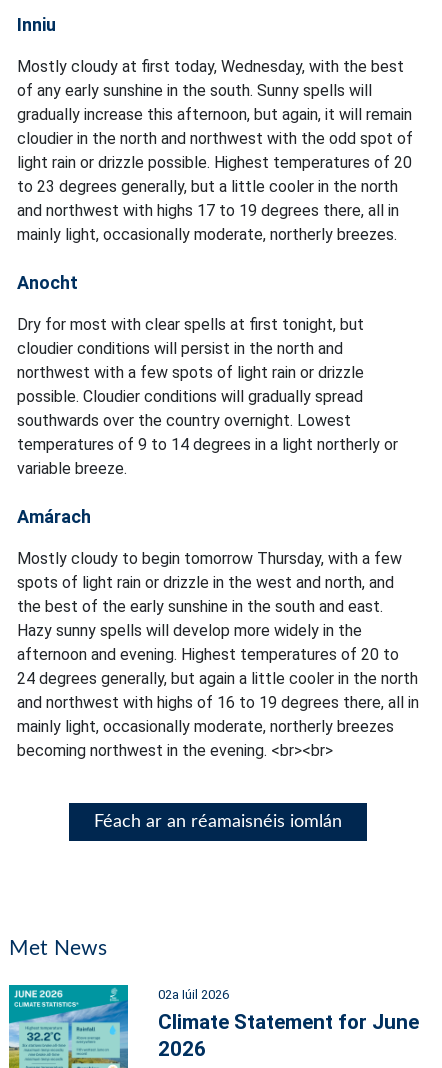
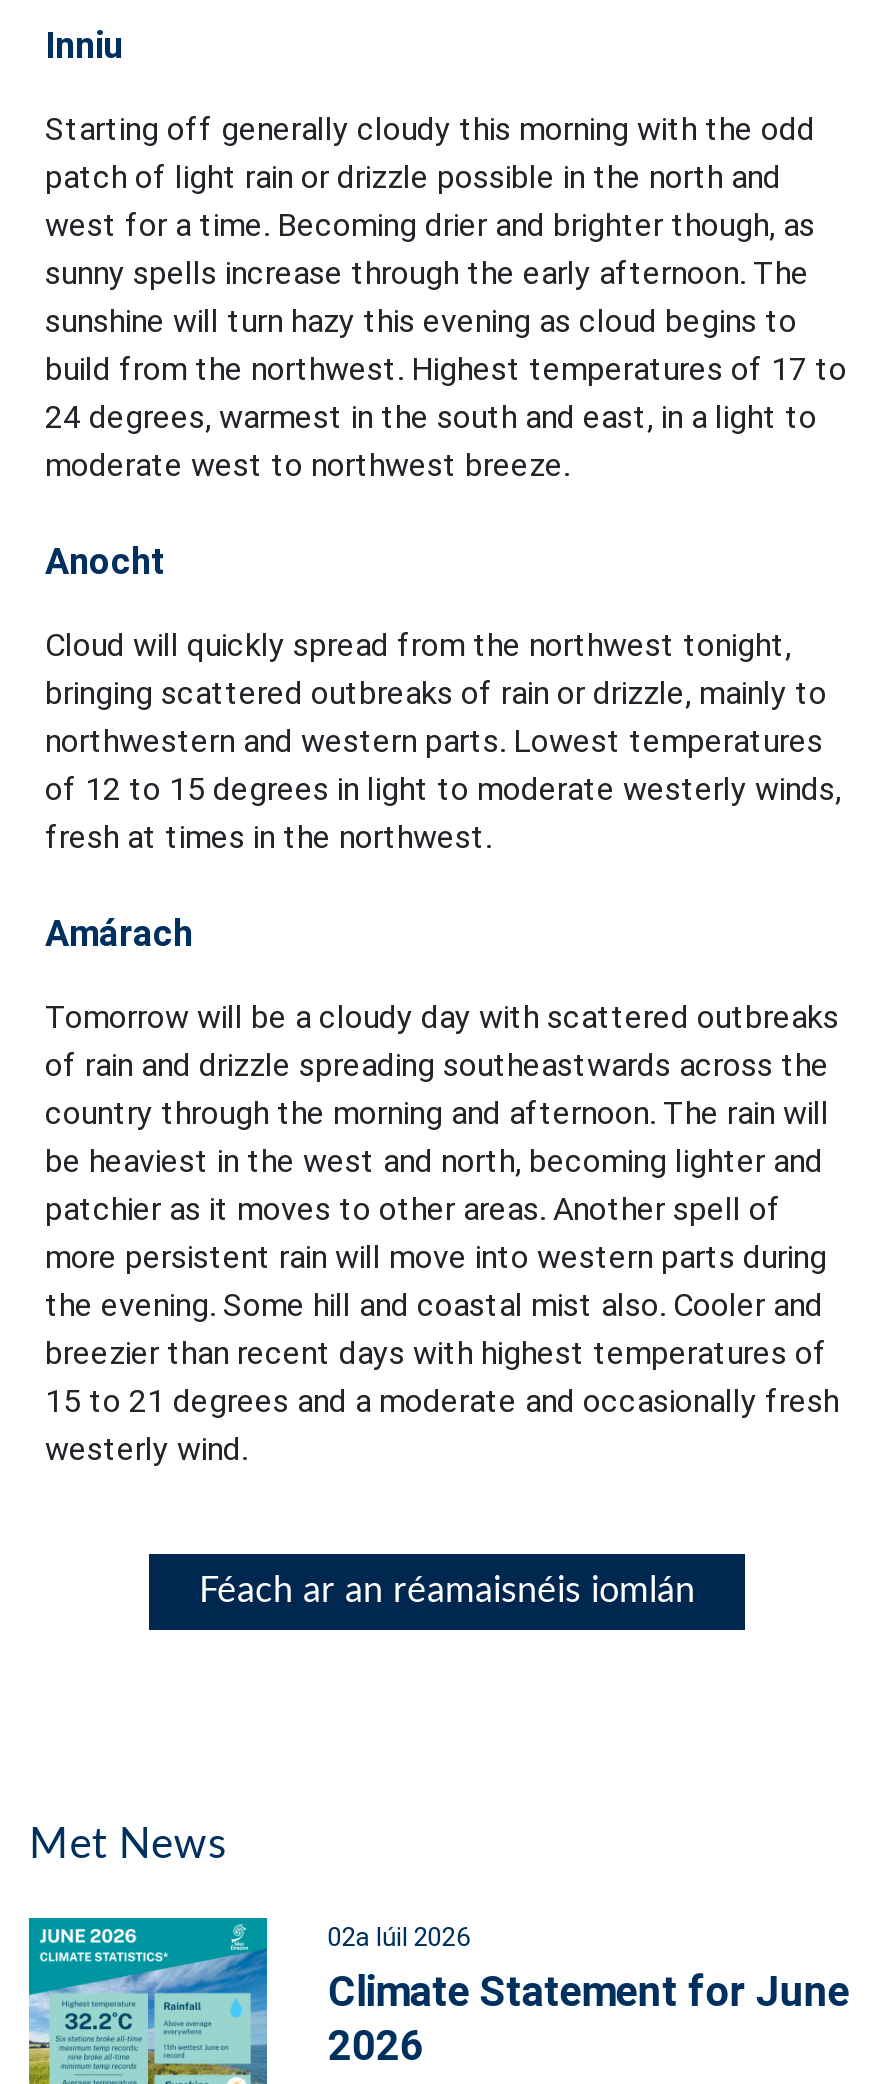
- Mostly cloudy at first today, Wednesday, with the best
- of any early sunshine in the south. Sunny spells will
- gradually increase this afternoon, but again, it will remain
- cloudier in the north and northwest with the odd spot of
- light rain or drizzle possible. Highest temperatures of 20
- to 23 degrees generally, but a little cooler in the north
- and northwest with highs 17 to 19 degrees there, all in
- mainly light, occasionally moderate, northerly breezes.
+ Starting off generally cloudy this morning with the odd
+ patch of light rain or drizzle possible in the north and
+ west for a time. Becoming drier and brighter though, as
+ sunny spells increase through the early afternoon. The
+ sunshine will turn hazy this evening as cloud begins to
+ build from the northwest. Highest temperatures of 17 to
+ 24 degrees, warmest in the south and east, in a light to
+ moderate west to northwest breeze.

- Dry for most with clear spells at first tonight, but
- cloudier conditions will persist in the north and
- northwest with a few spots of light rain or drizzle
- possible. Cloudier conditions will gradually spread
- southwards over the country overnight. Lowest
- temperatures of 9 to 14 degrees in a light northerly or
- variable breeze.
+ Cloud will quickly spread from the northwest tonight,
+ bringing scattered outbreaks of rain or drizzle, mainly to
+ northwestern and western parts. Lowest temperatures
+ of 12 to 15 degrees in light to moderate westerly winds,
+ fresh at times in the northwest.

moved up: Amárach

- Mostly cloudy to begin tomorrow Thursday, with a few
- spots of light rain or drizzle in the west and north, and
- the best of the early sunshine in the south and east.
- Hazy sunny spells will develop more widely in the
- afternoon and evening. Highest temperatures of 20 to
- 24 degrees generally, but again a little cooler in the north
- and northwest with highs of 16 to 19 degrees there, all in
- mainly light, occasionally moderate, northerly breezes
- becoming northwest in the evening. <br><br>
+ Tomorrow will be a cloudy day with scattered outbreaks
+ of rain and drizzle spreading southeastwards across the
+ country through the morning and afternoon. The rain will
+ be heaviest in the west and north, becoming lighter and
+ patchier as it moves to other areas. Another spell of
+ more persistent rain will move into western parts during
+ the evening. Some hill and coastal mist also. Cooler and
+ breezier than recent days with highest temperatures of
+ 15 to 21 degrees and a moderate and occasionally fresh
+ westerly wind.
